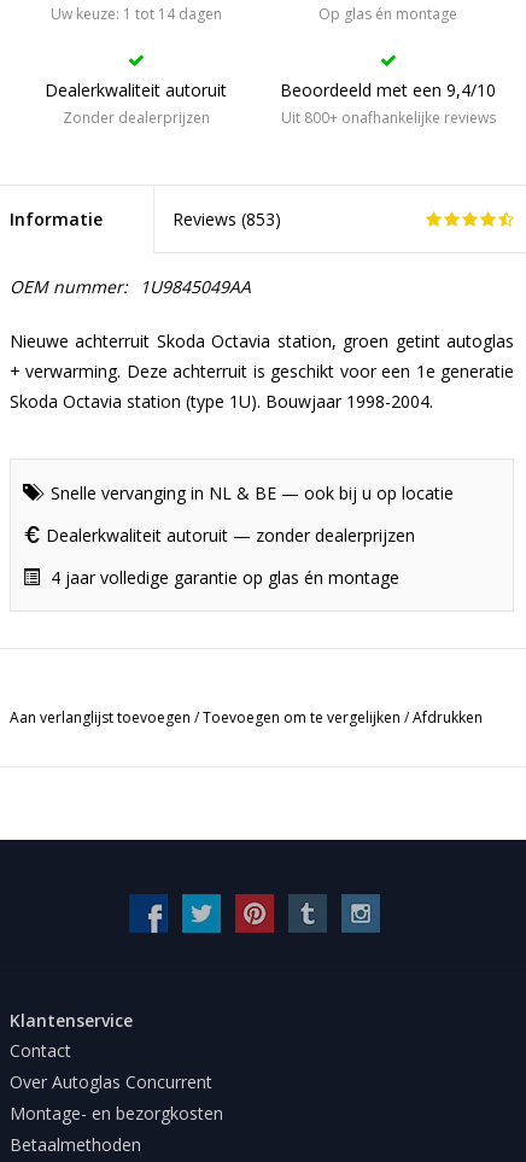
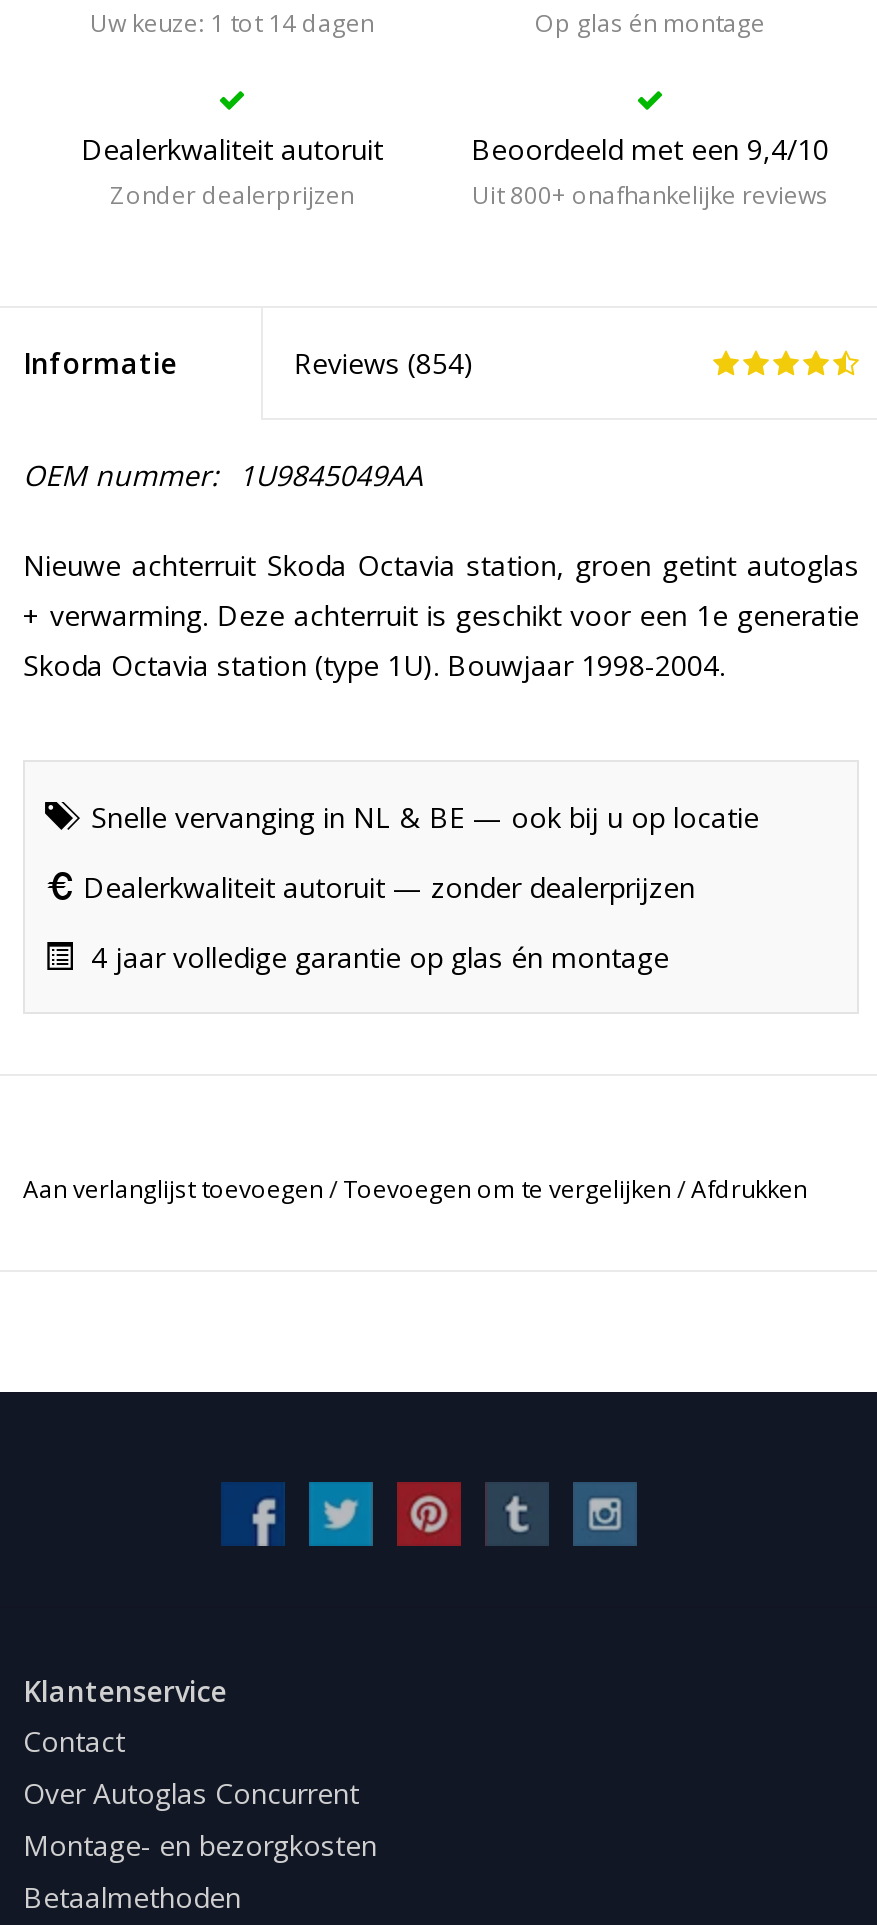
- Reviews (853)
+ Reviews (854)
